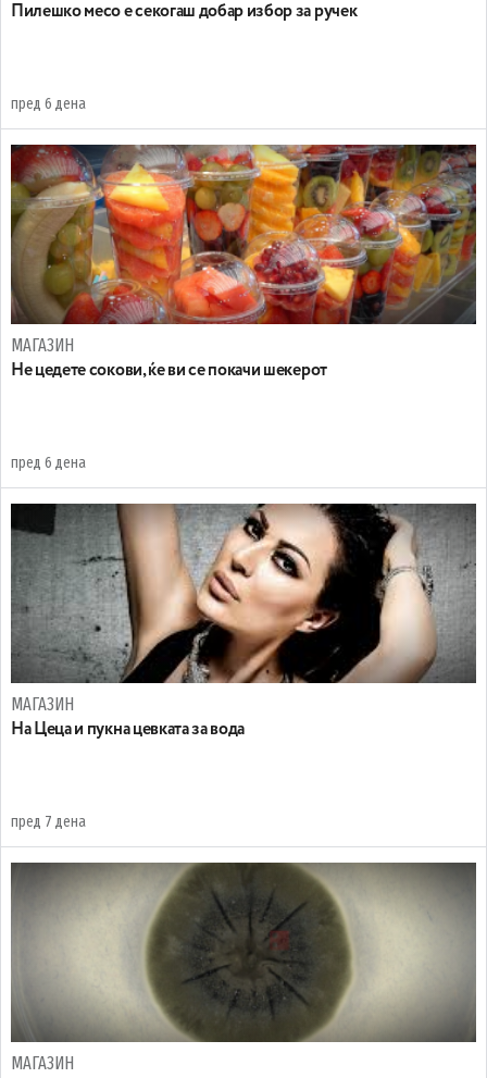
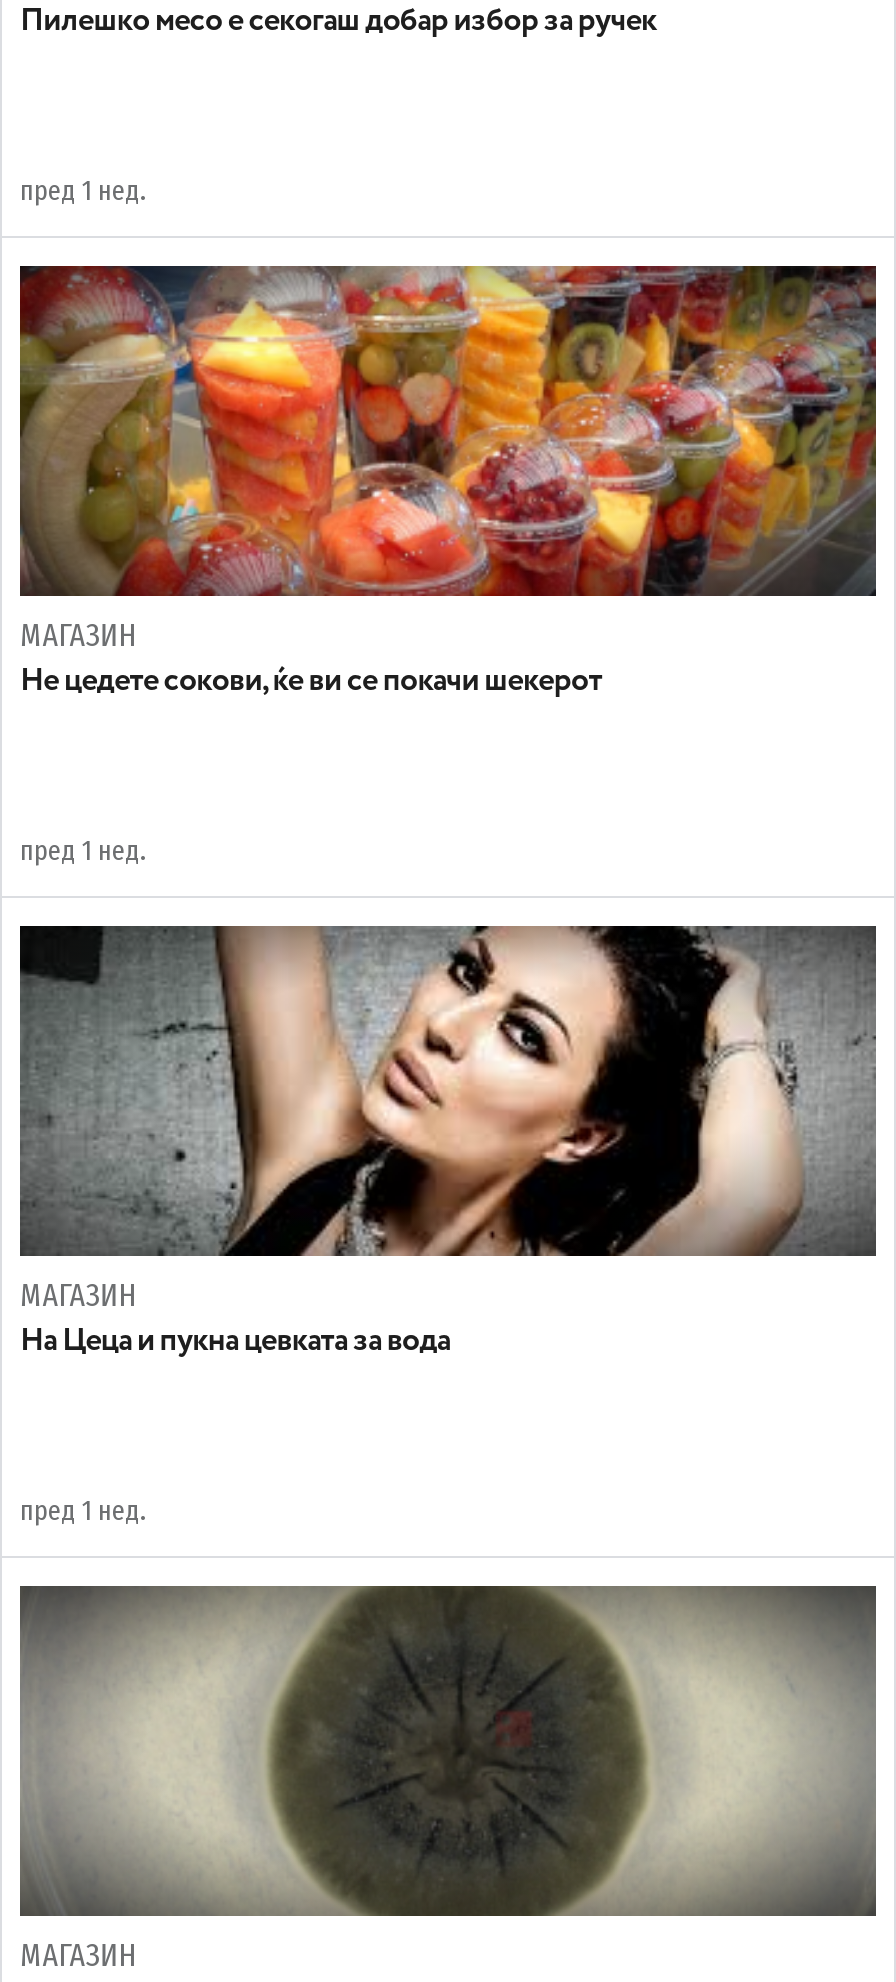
- пред 6 дена
+ пред 1 нед.

- пред 6 дена
+ пред 1 нед.

- пред 7 дена
+ пред 1 нед.
